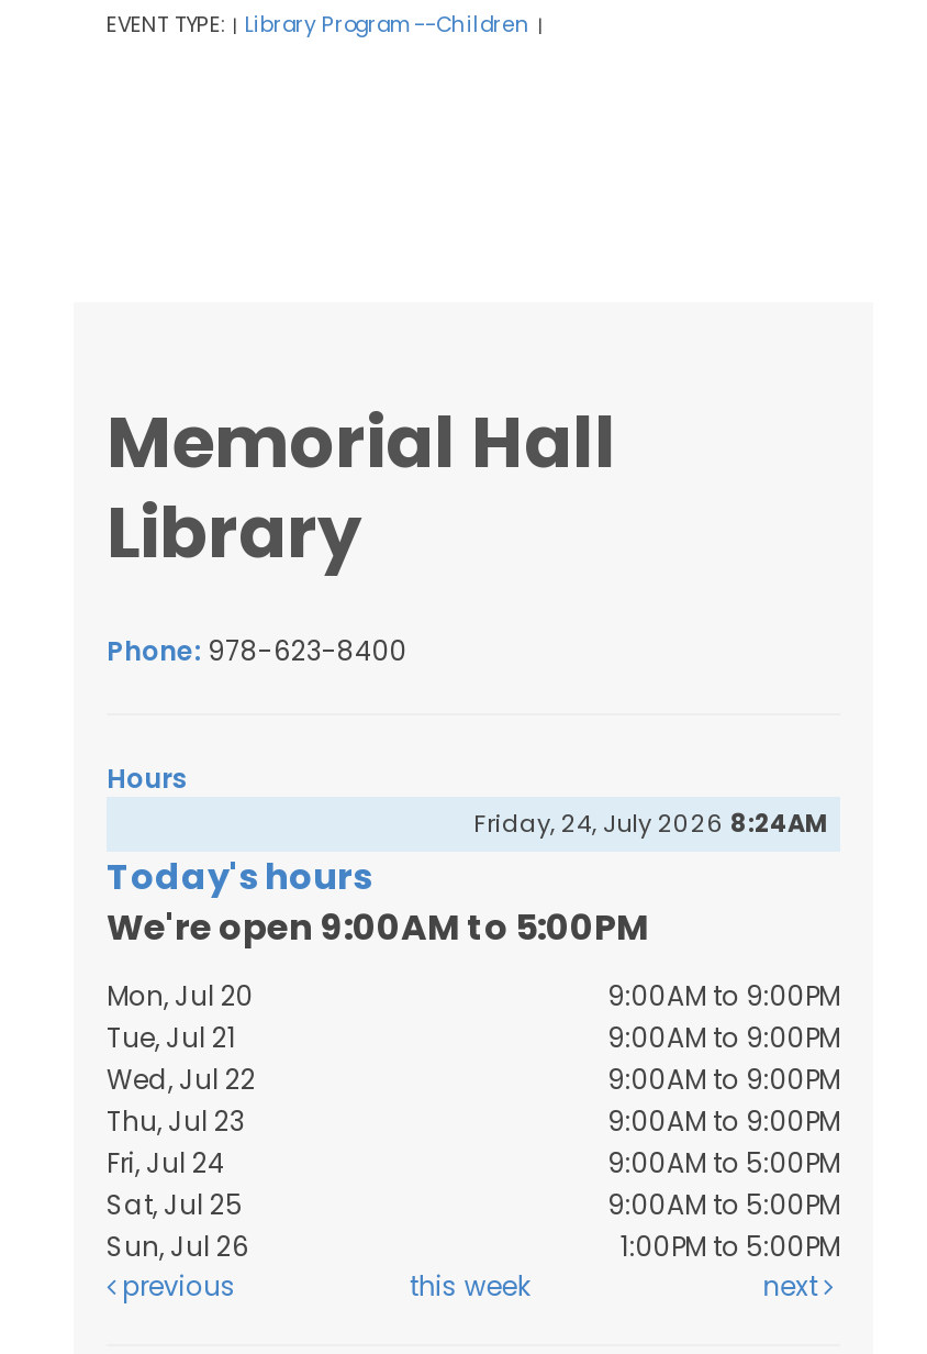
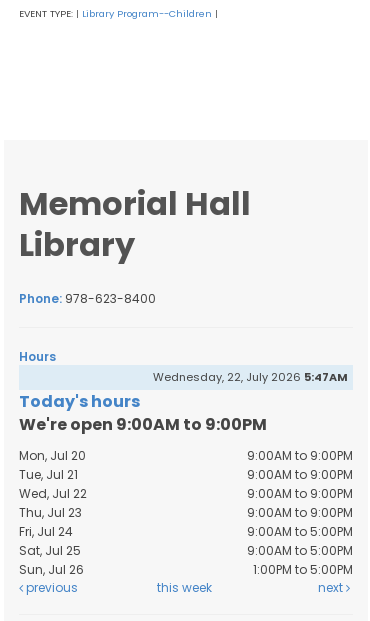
- Friday, 24, July 2026 8:24AM
+ Wednesday, 22, July 2026 5:47AM

- We're open 9:00AM to 5:00PM
+ We're open 9:00AM to 9:00PM
